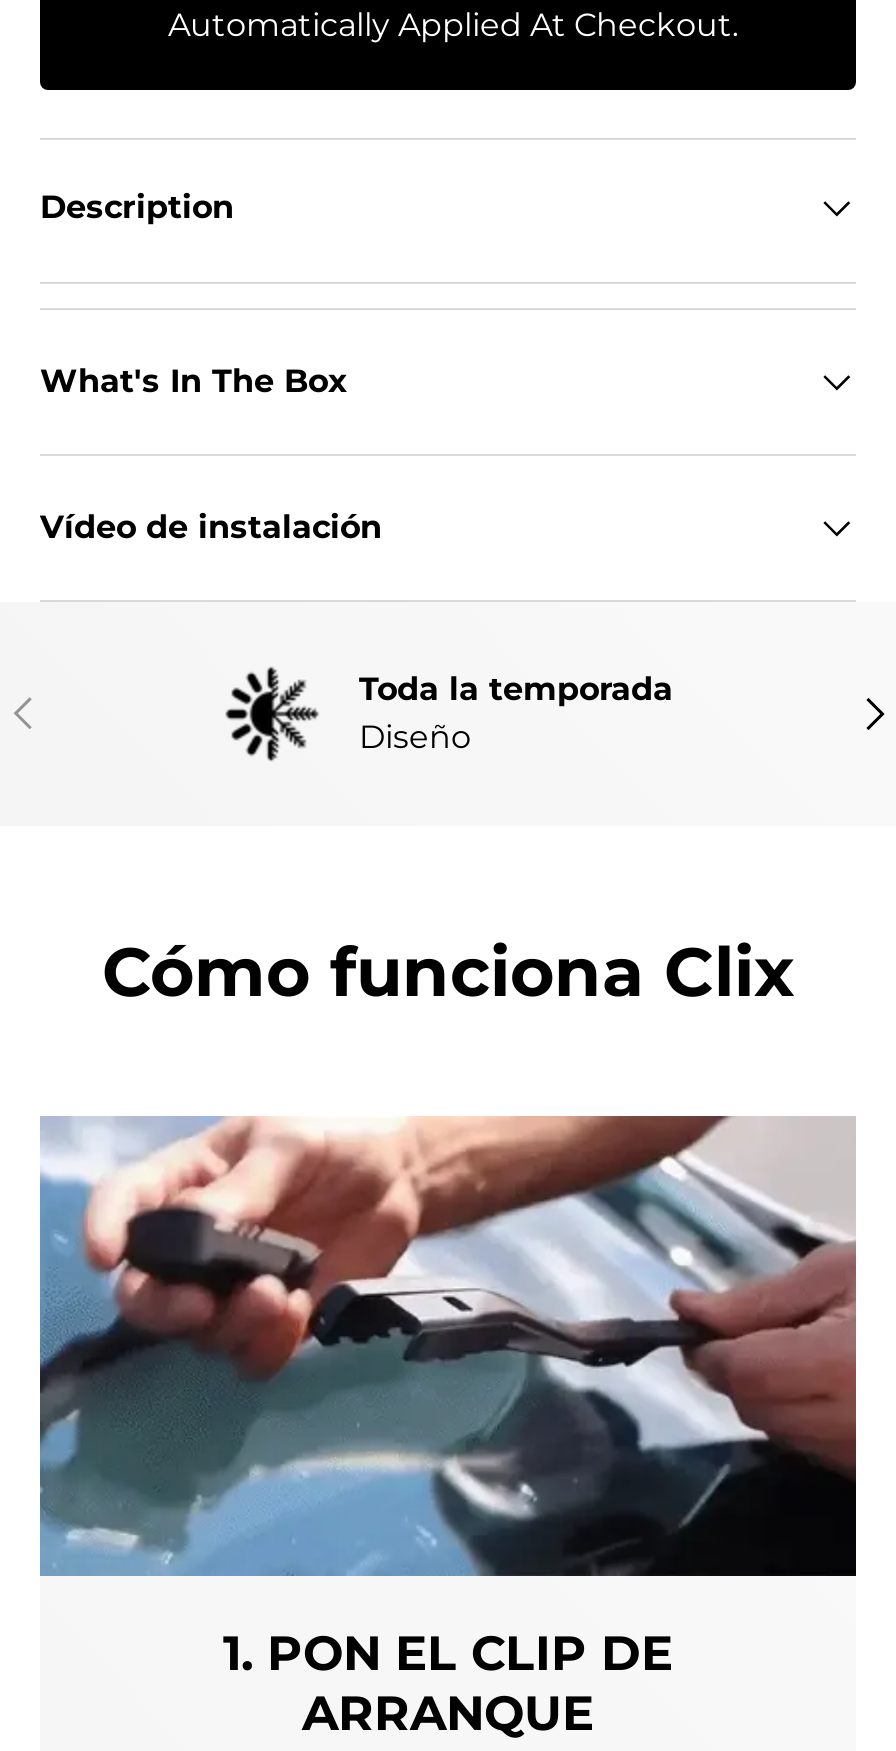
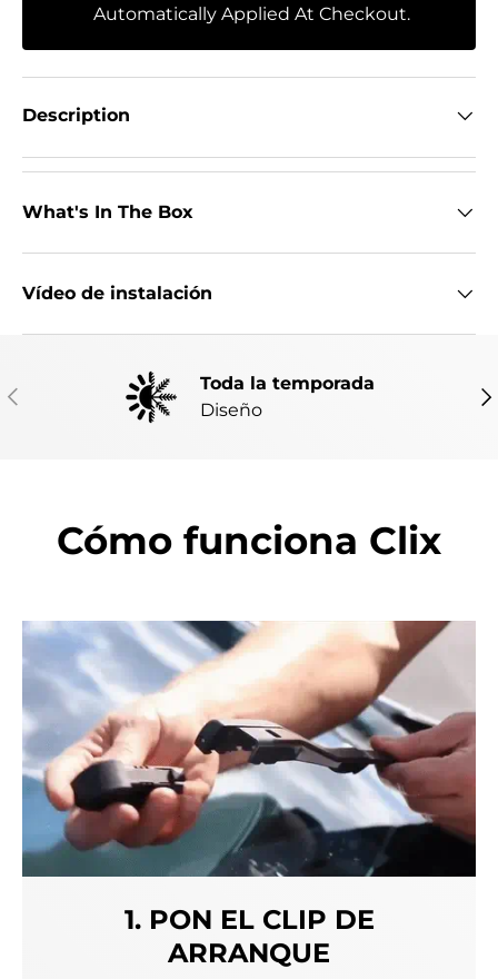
- [image]
+ [image]
